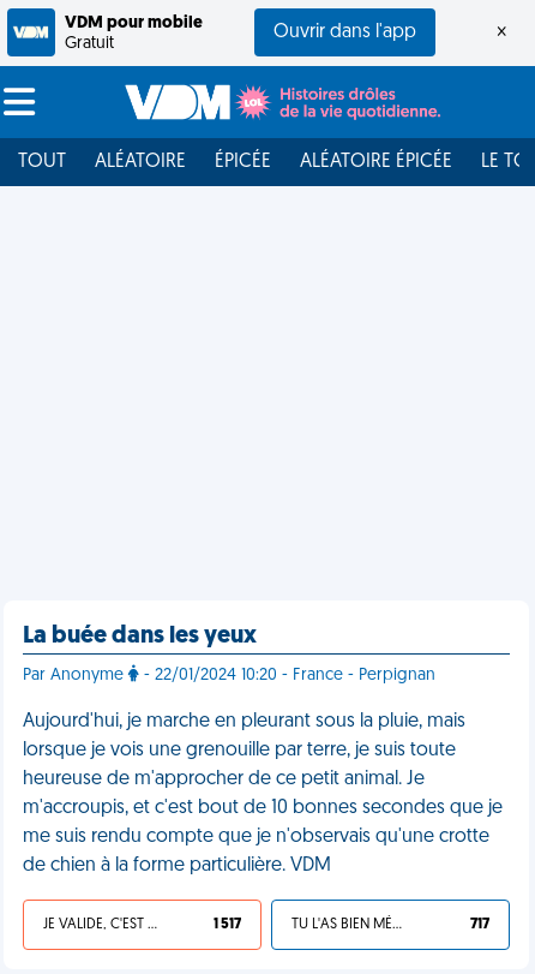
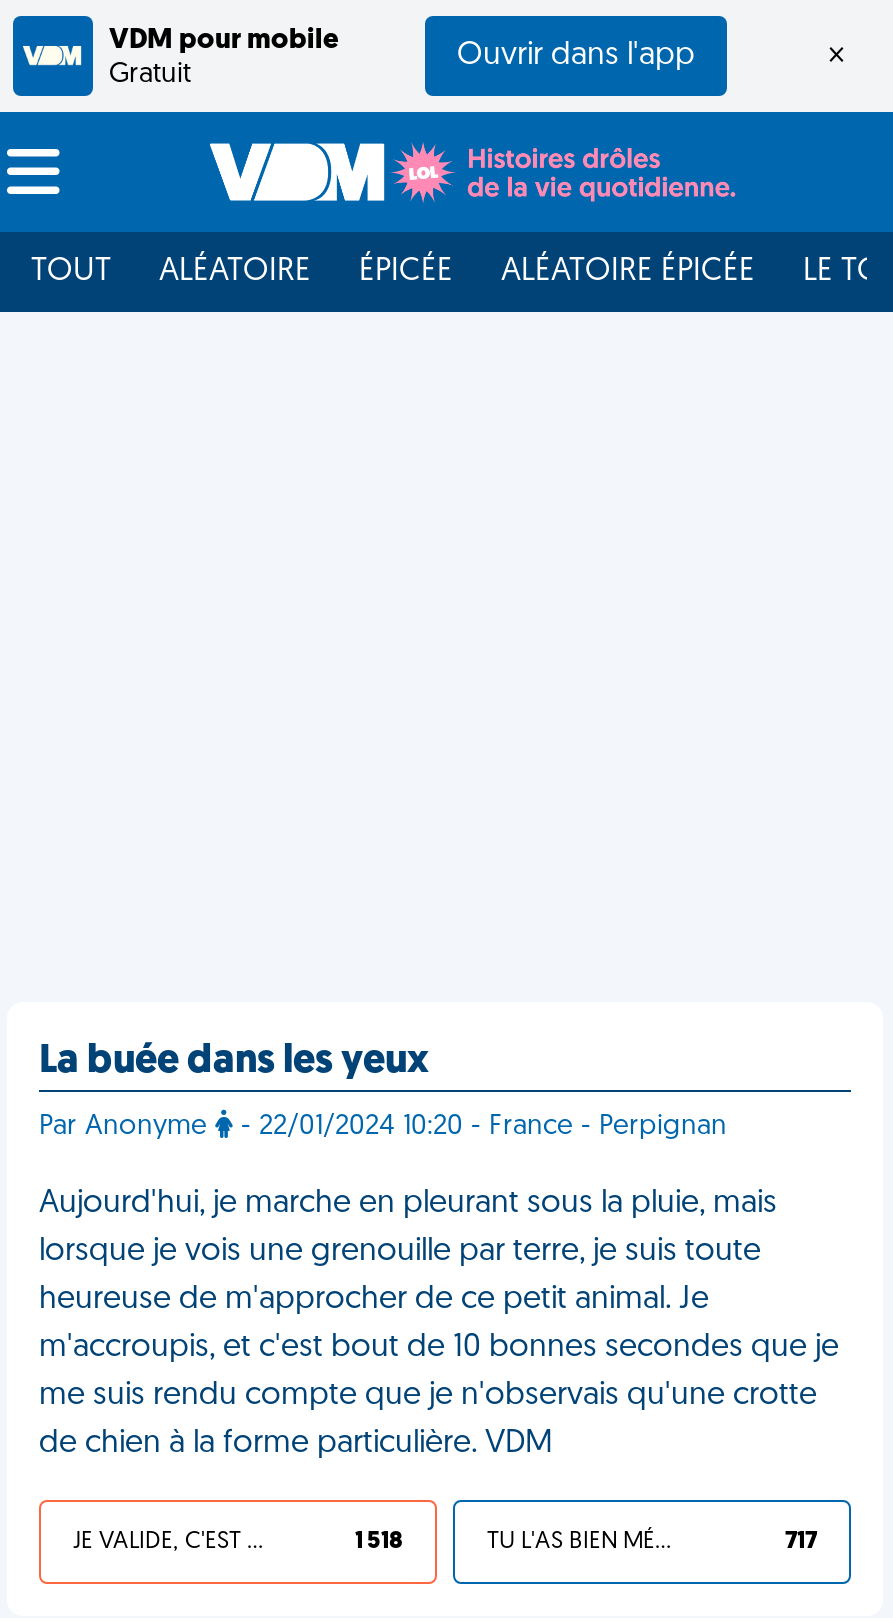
- 1 517
+ 1 518
